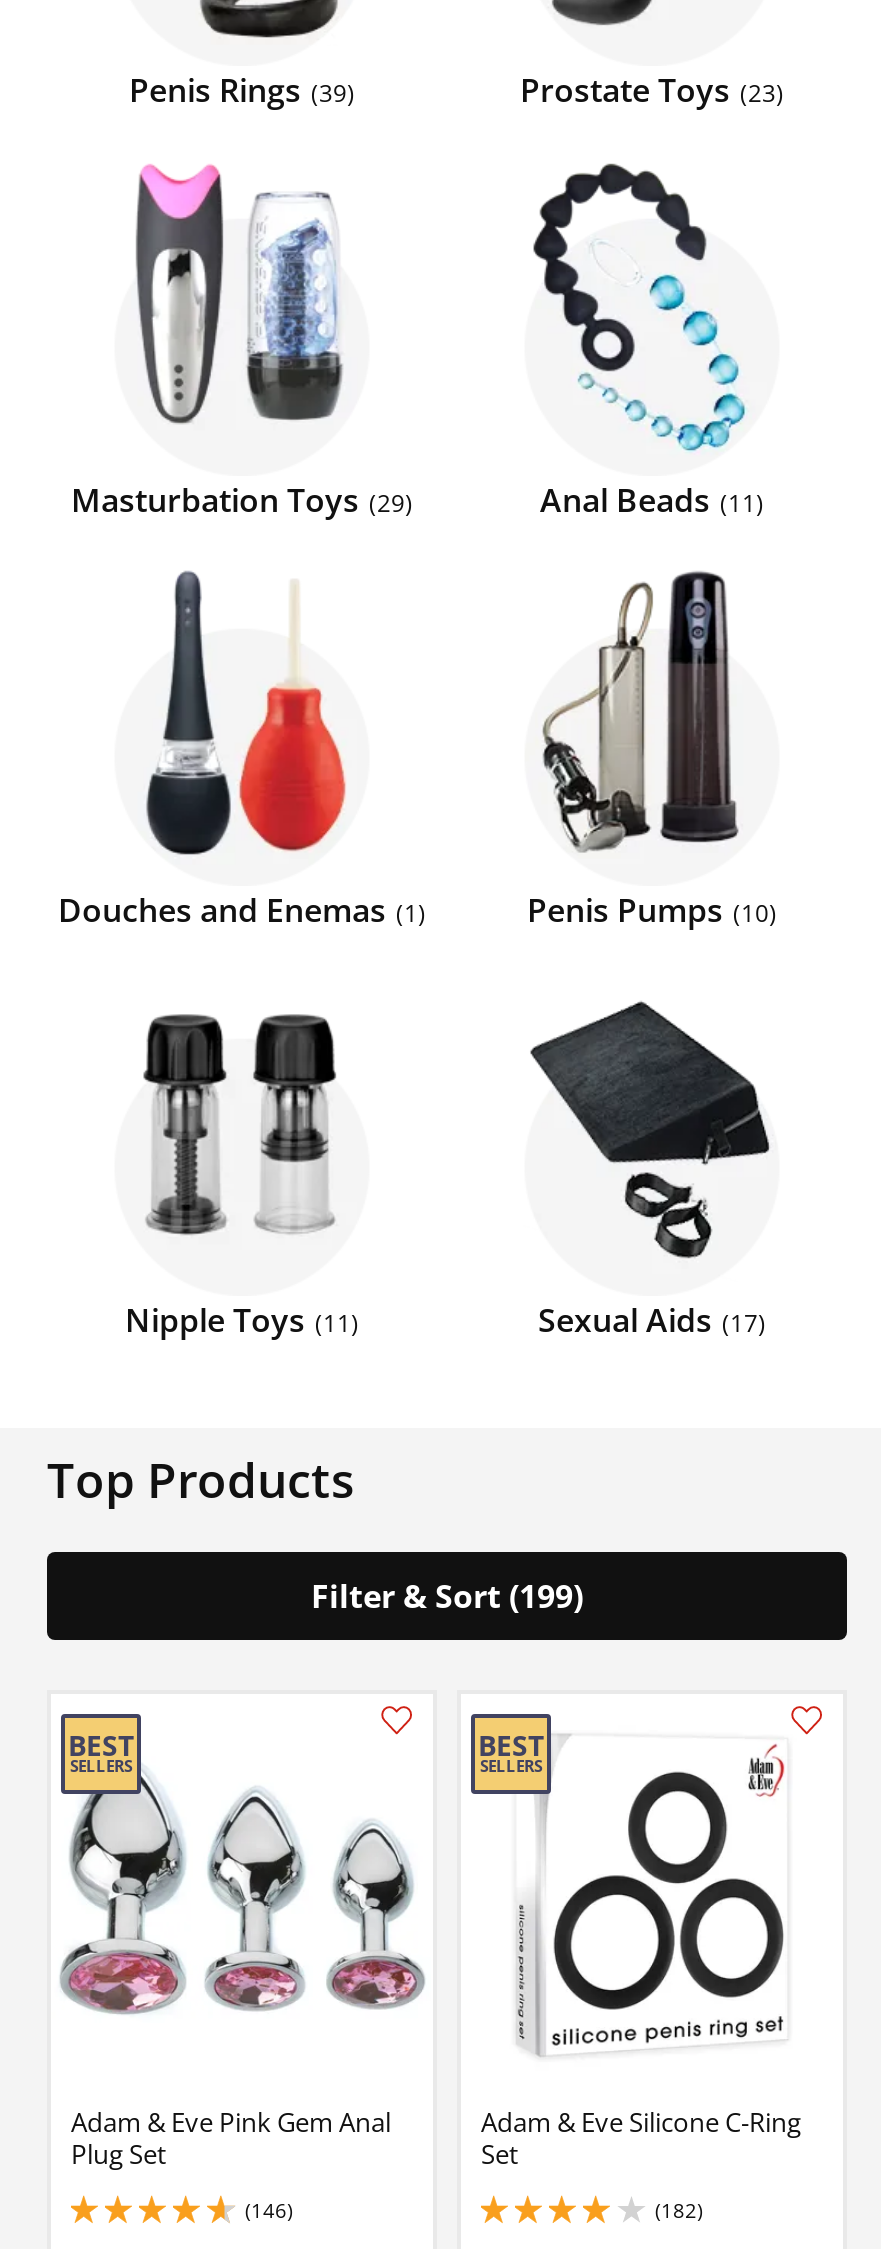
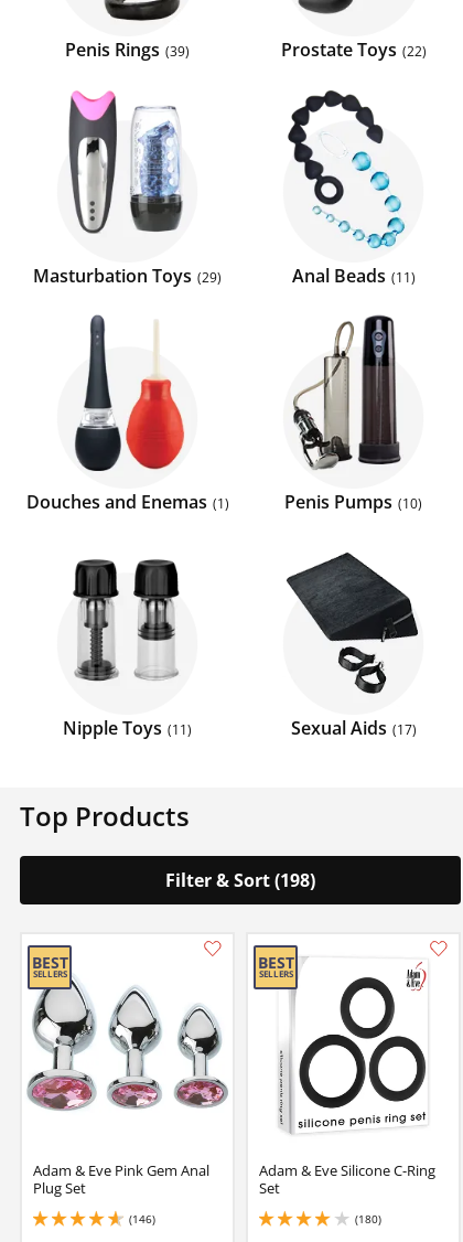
- Prostate Toys 23
+ Prostate Toys 22

- Filter & Sort (199)
+ Filter & Sort (198)

- (182)
+ (180)
